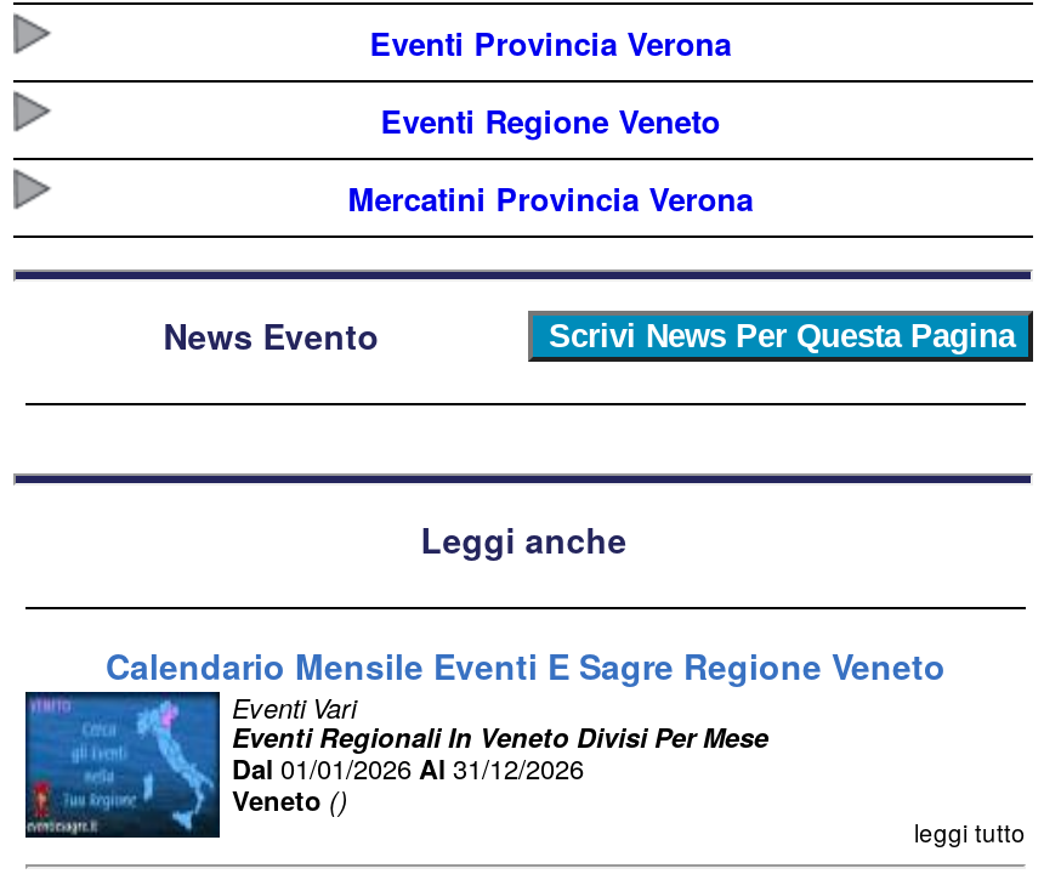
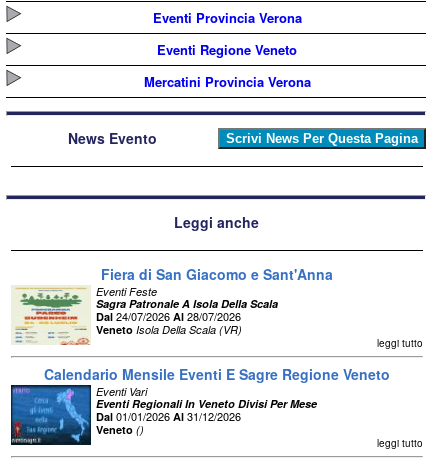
+ [image]
+ Fiera di San Giacomo e Sant'Anna
+ Eventi Feste
+ Sagra Patronale A Isola Della Scala
+ Dal24/07/2026Al 28/07/2026
+ Veneto Isola Della Scala (VR)
+ leggi tutto
